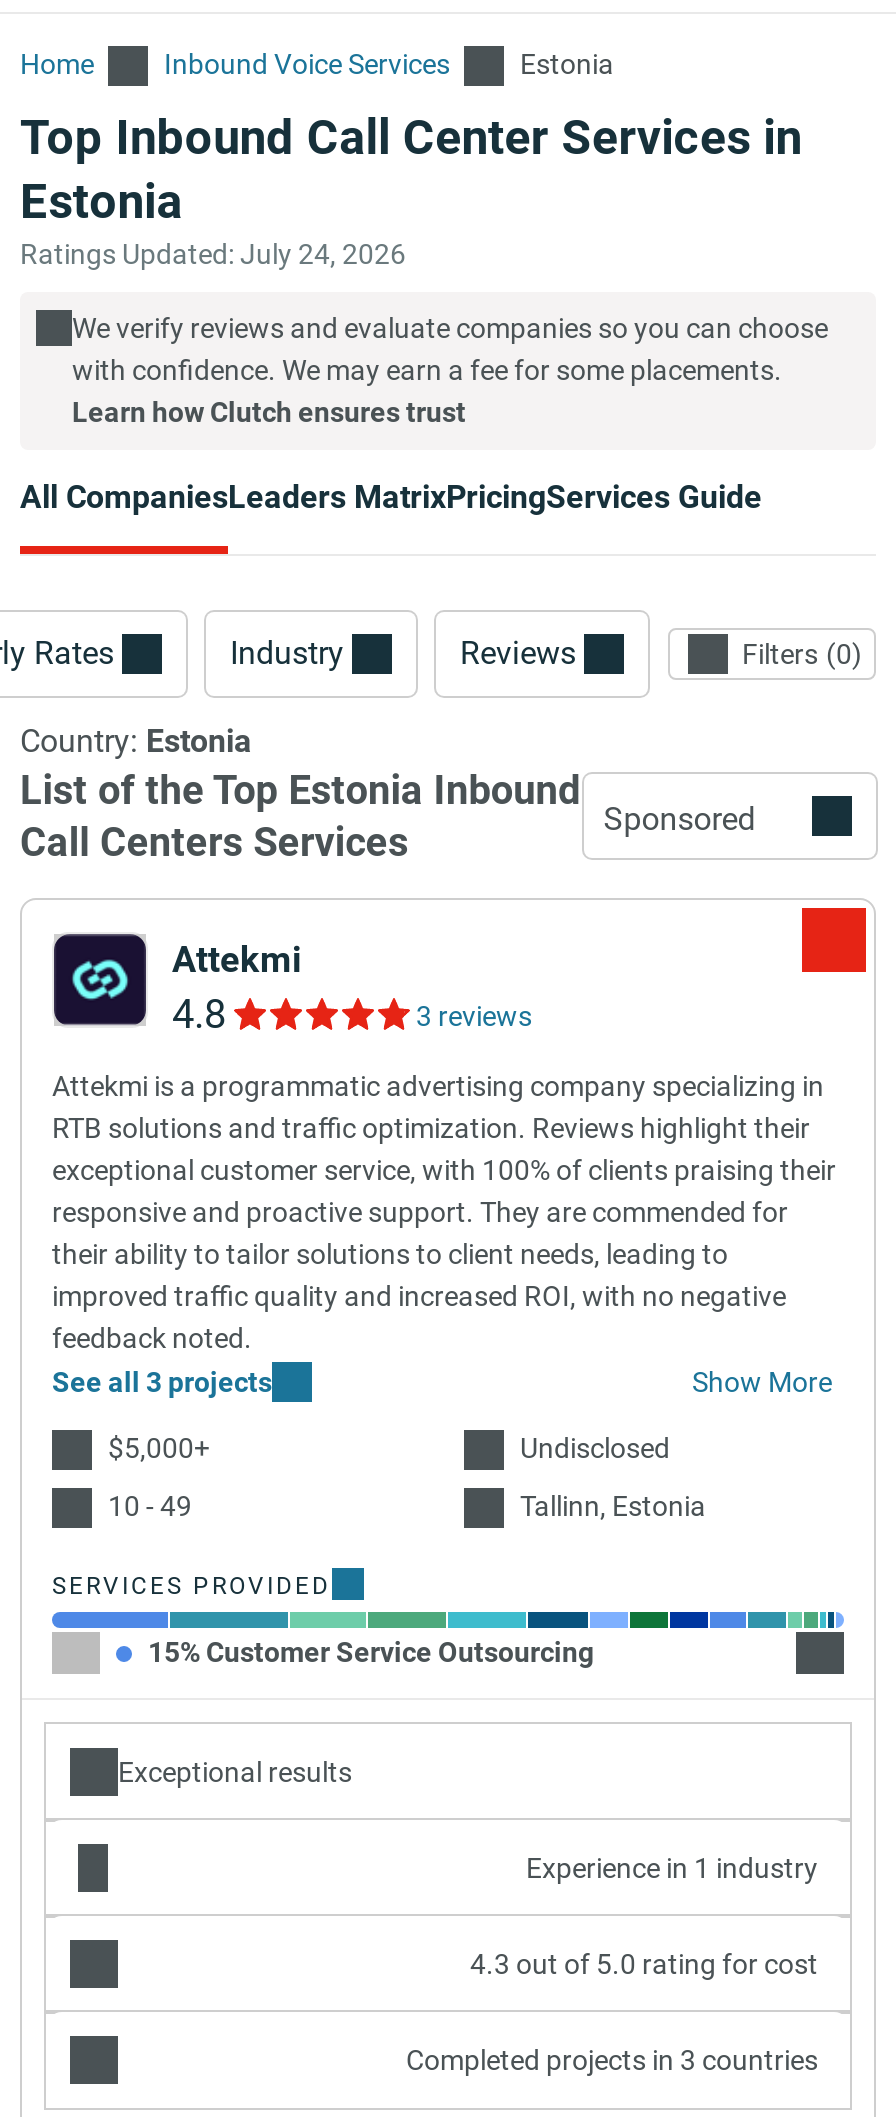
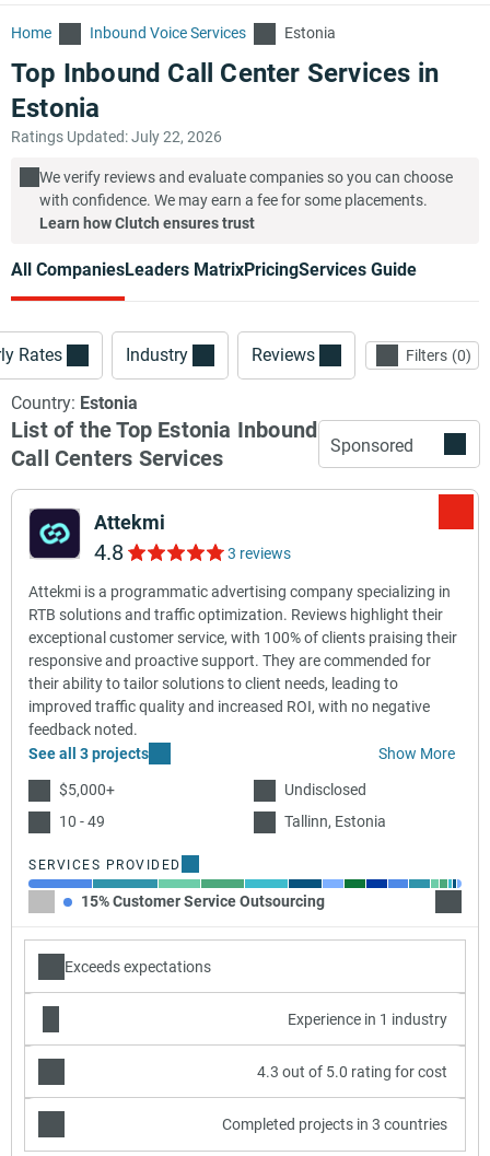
- Ratings Updated: July 24, 2026
+ Ratings Updated: July 22, 2026

- Exceptional results
+ Exceeds expectations
